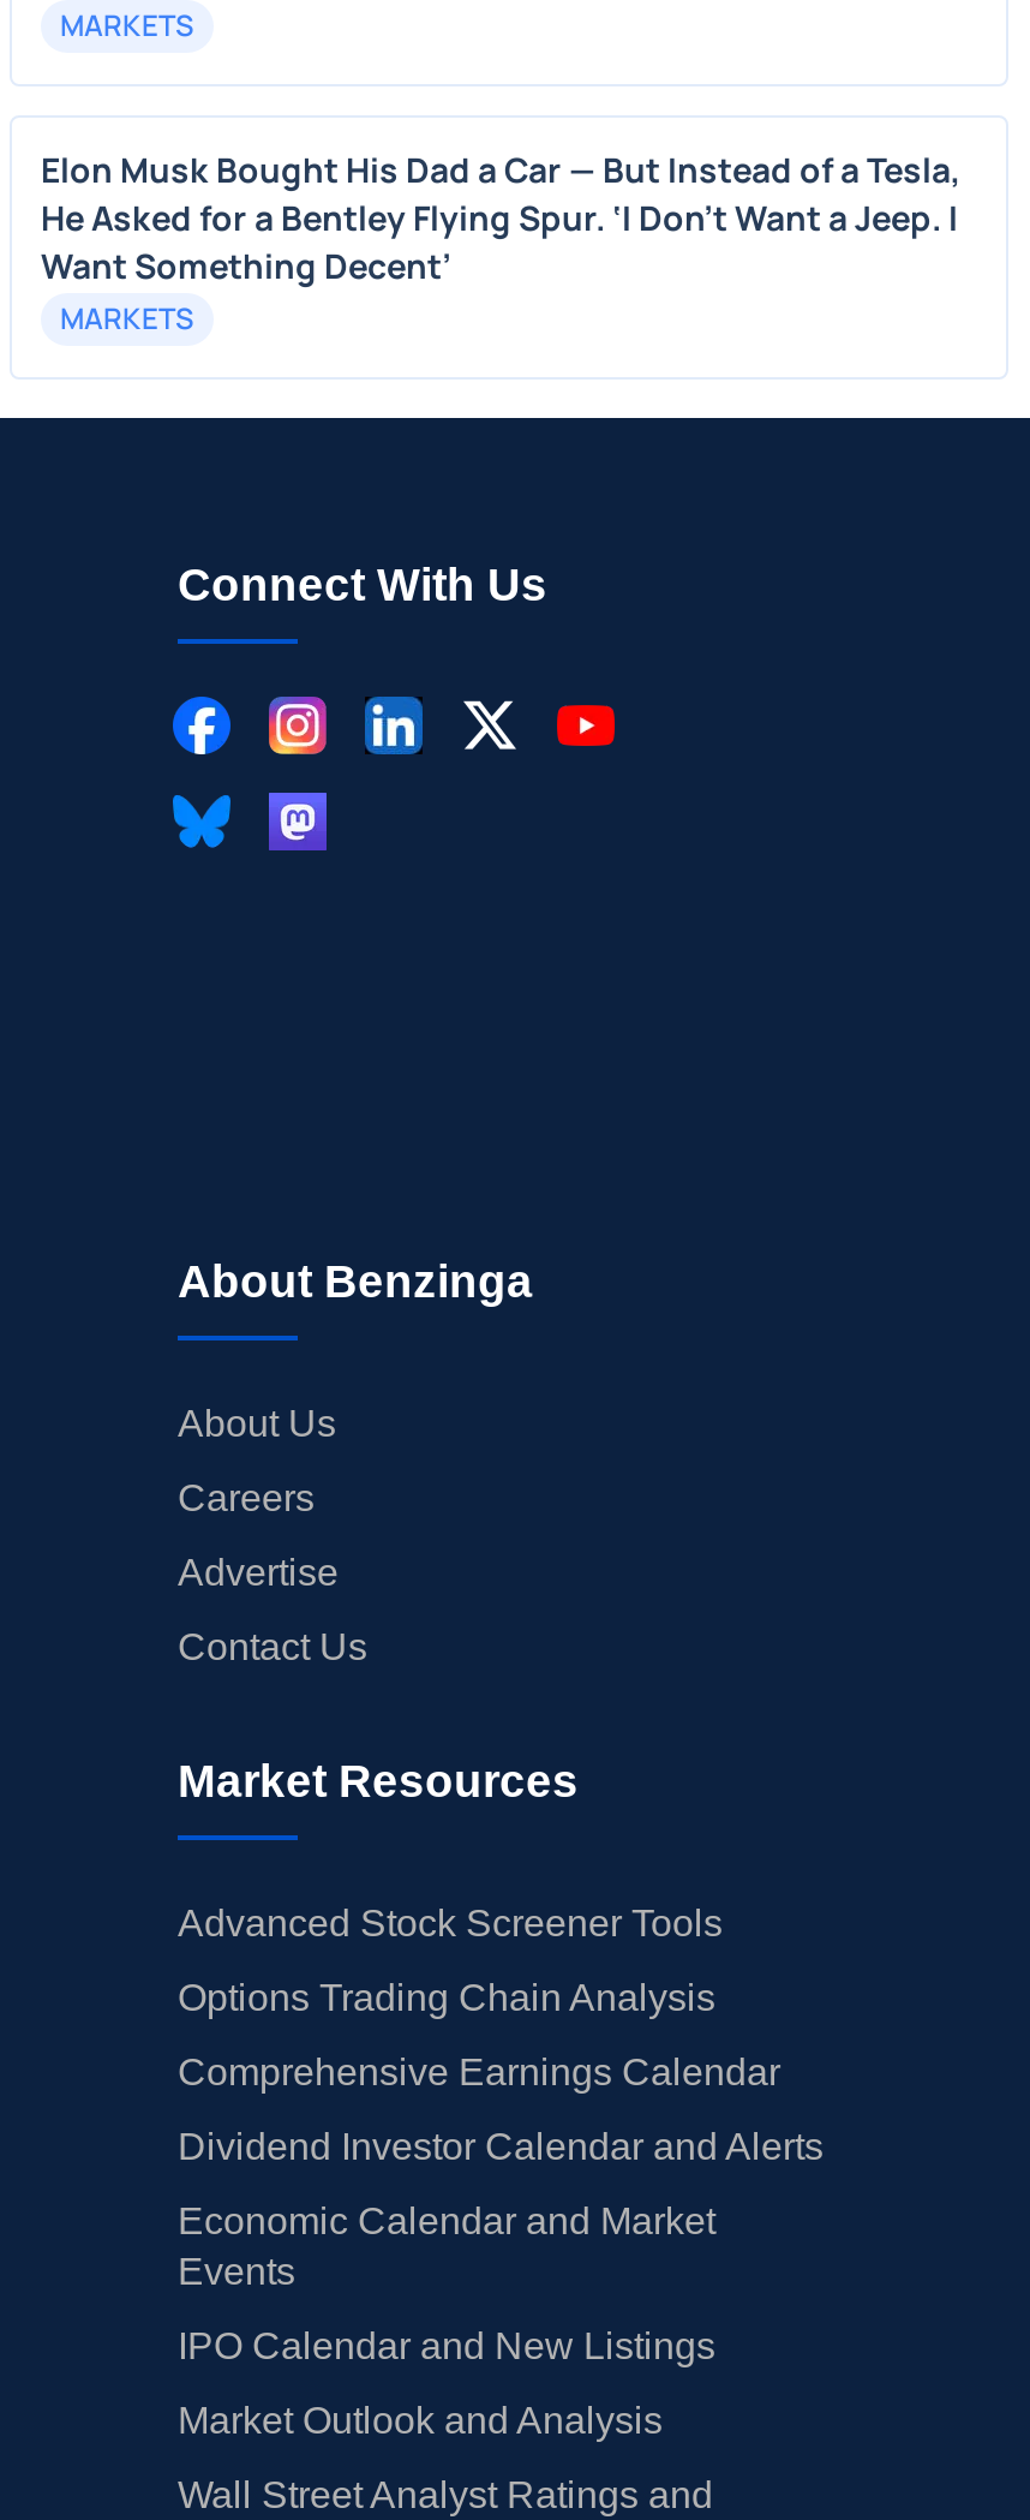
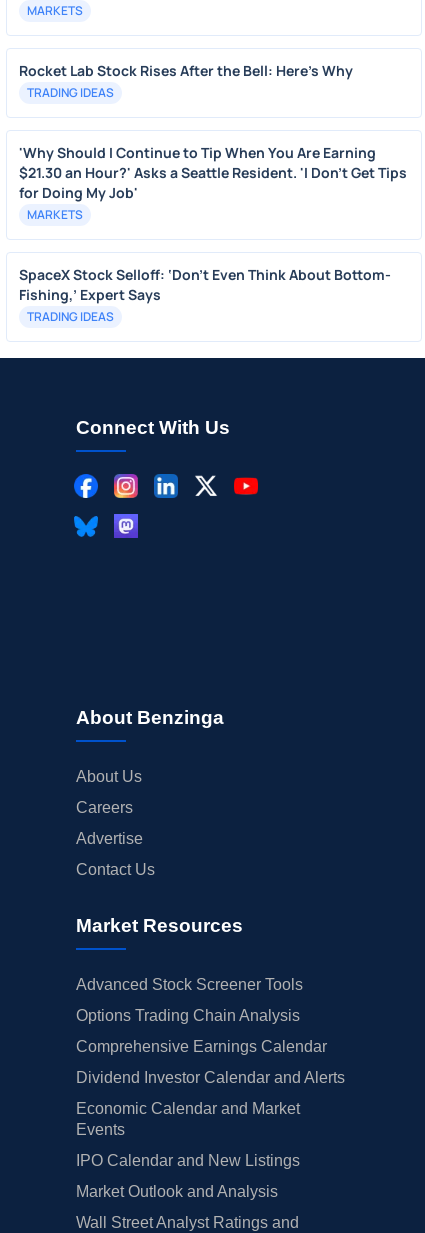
- Elon Musk Bought His Dad a Car — But Instead of a Tesla,
- He Asked for a Bentley Flying Spur. ‘I Don’t Want a Jeep. I
- Want Something Decent’
+ Rocket Lab Stock Rises After the Bell: Here's Why
+ TRADING IDEAS
+ 'Why Should I Continue to Tip When You Are Earning
+ $21.30 an Hour?' Asks a Seattle Resident. 'I Don't Get Tips
+ for Doing My Job'

+ SpaceX Stock Selloff: ‘Don’t Even Think About Bottom-
+ Fishing,’ Expert Says
+ TRADING IDEAS
